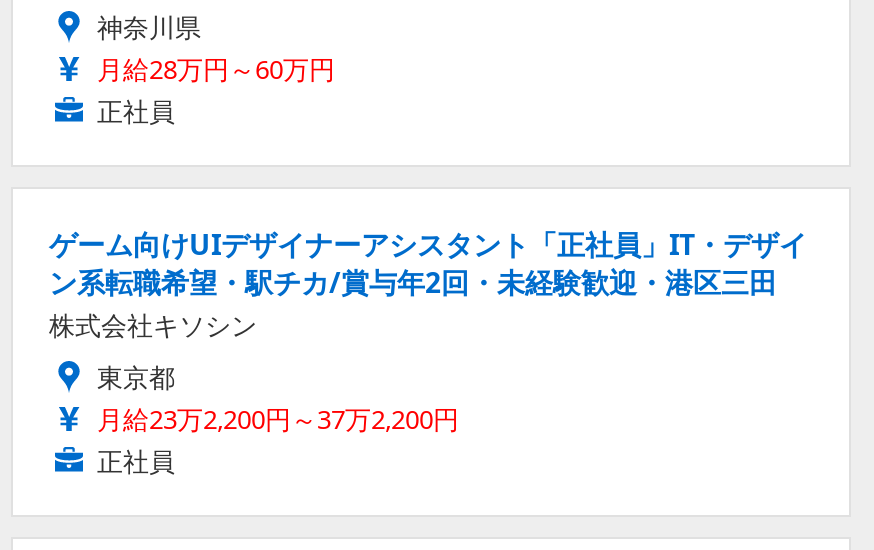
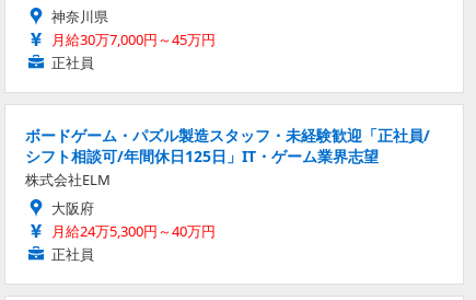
- 月給28万円～60万円
+ 月給30万7,000円～45万円

- ゲーム向けUIデザイナーアシスタント「正社員」IT・デザイ
- ン系転職希望・駅チカ/賞与年2回・未経験歓迎・港区三田
- 株式会社キソシン
- 東京都
- 月給23万2,200円～37万2,200円
+ ボードゲーム・パズル製造スタッフ・未経験歓迎「正社員/
+ シフト相談可/年間休日125日」IT・ゲーム業界志望
+ 株式会社ELM
+ 大阪府
+ 月給24万5,300円～40万円
